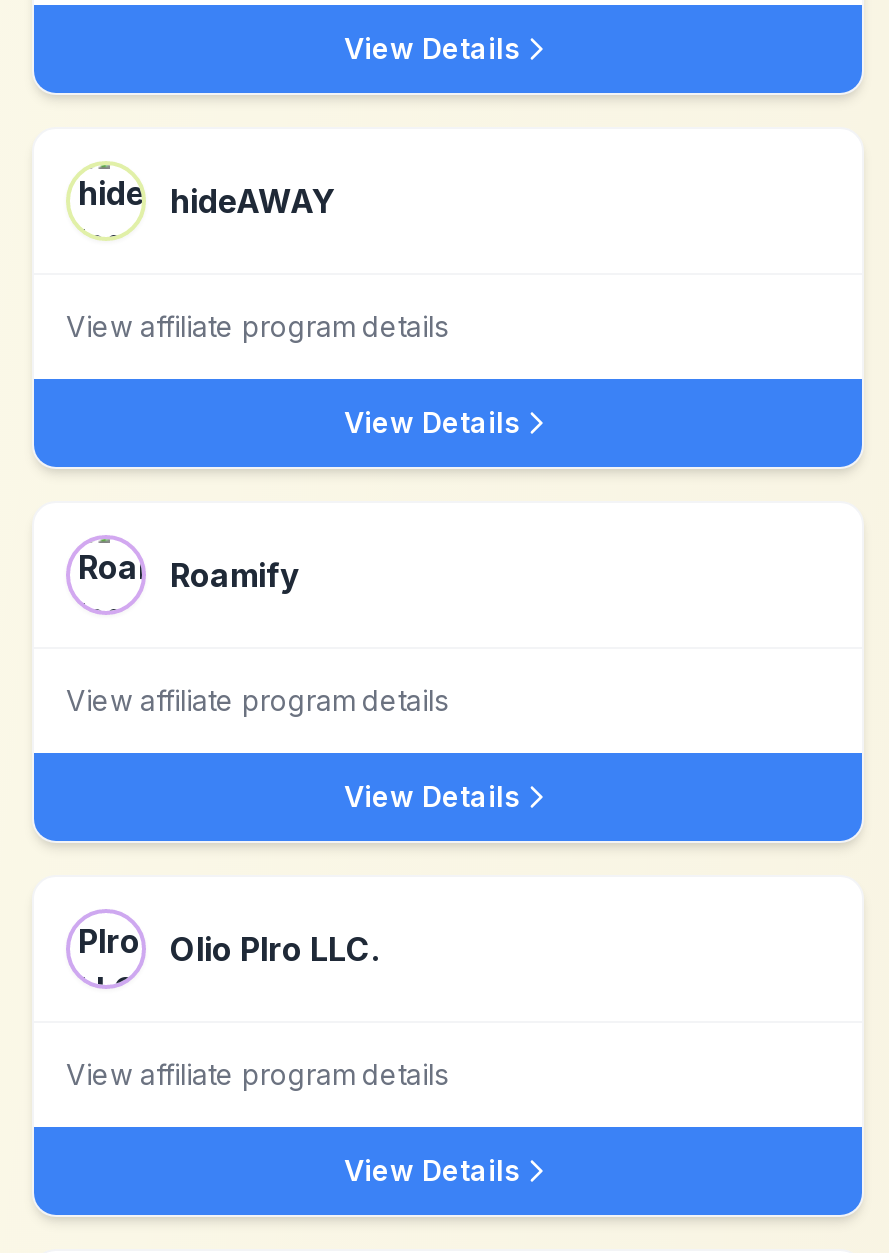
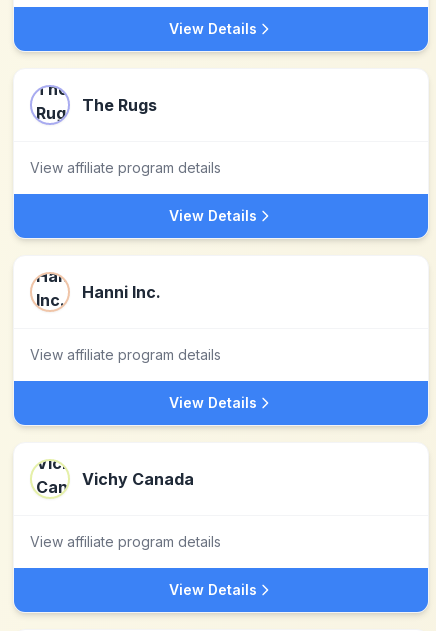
- [image]
- hideAWAY
+ [image]
+ The Rugs

- [image]
- Roamify
+ [image]
+ Hanni Inc.

- [image]
- Olio PIro LLC.
+ [image]
+ Vichy Canada
